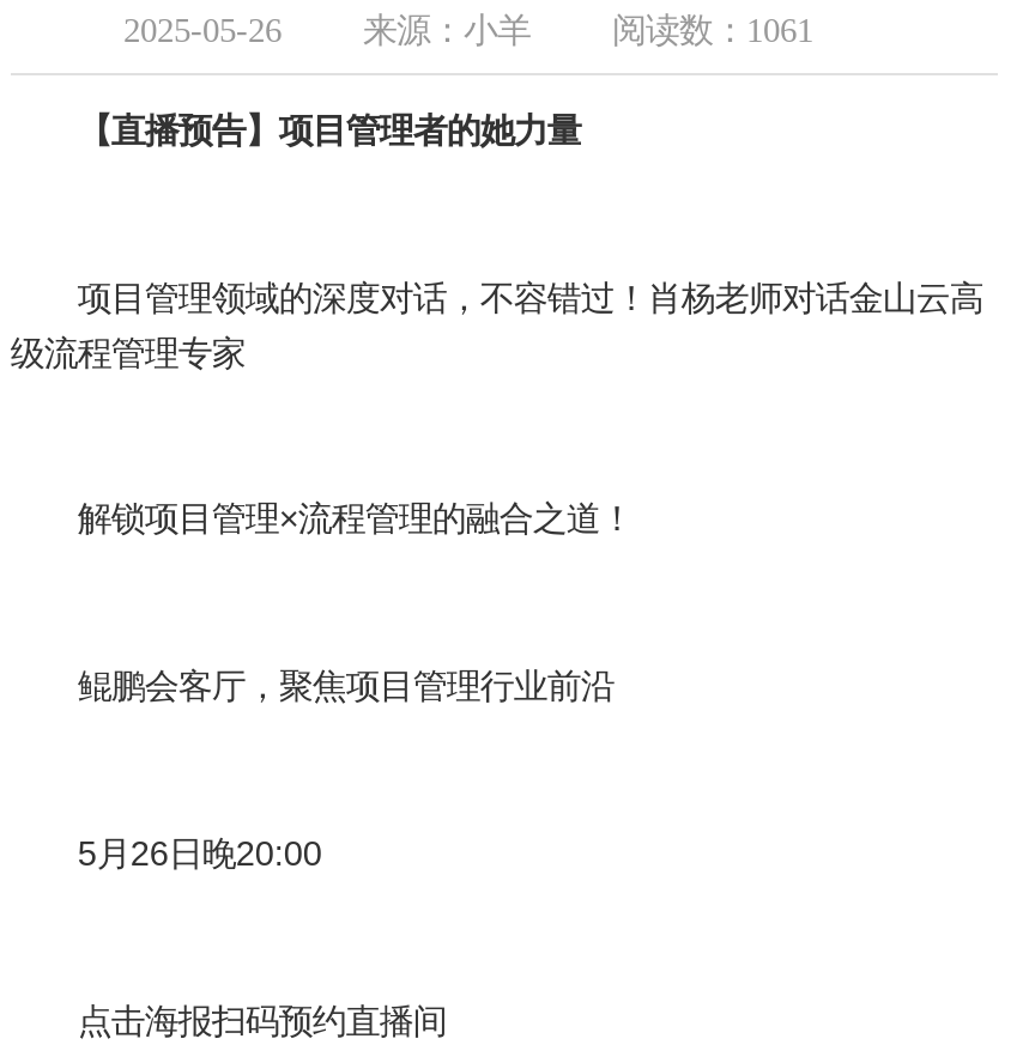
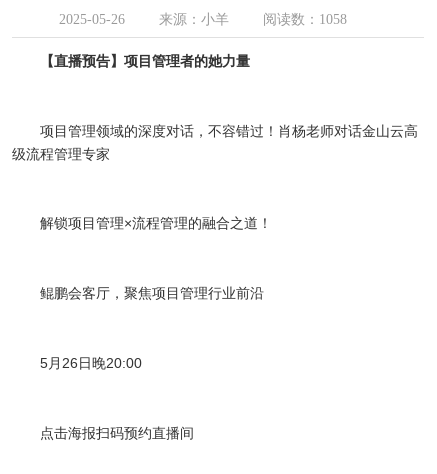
- 阅读数：1061
+ 阅读数：1058
